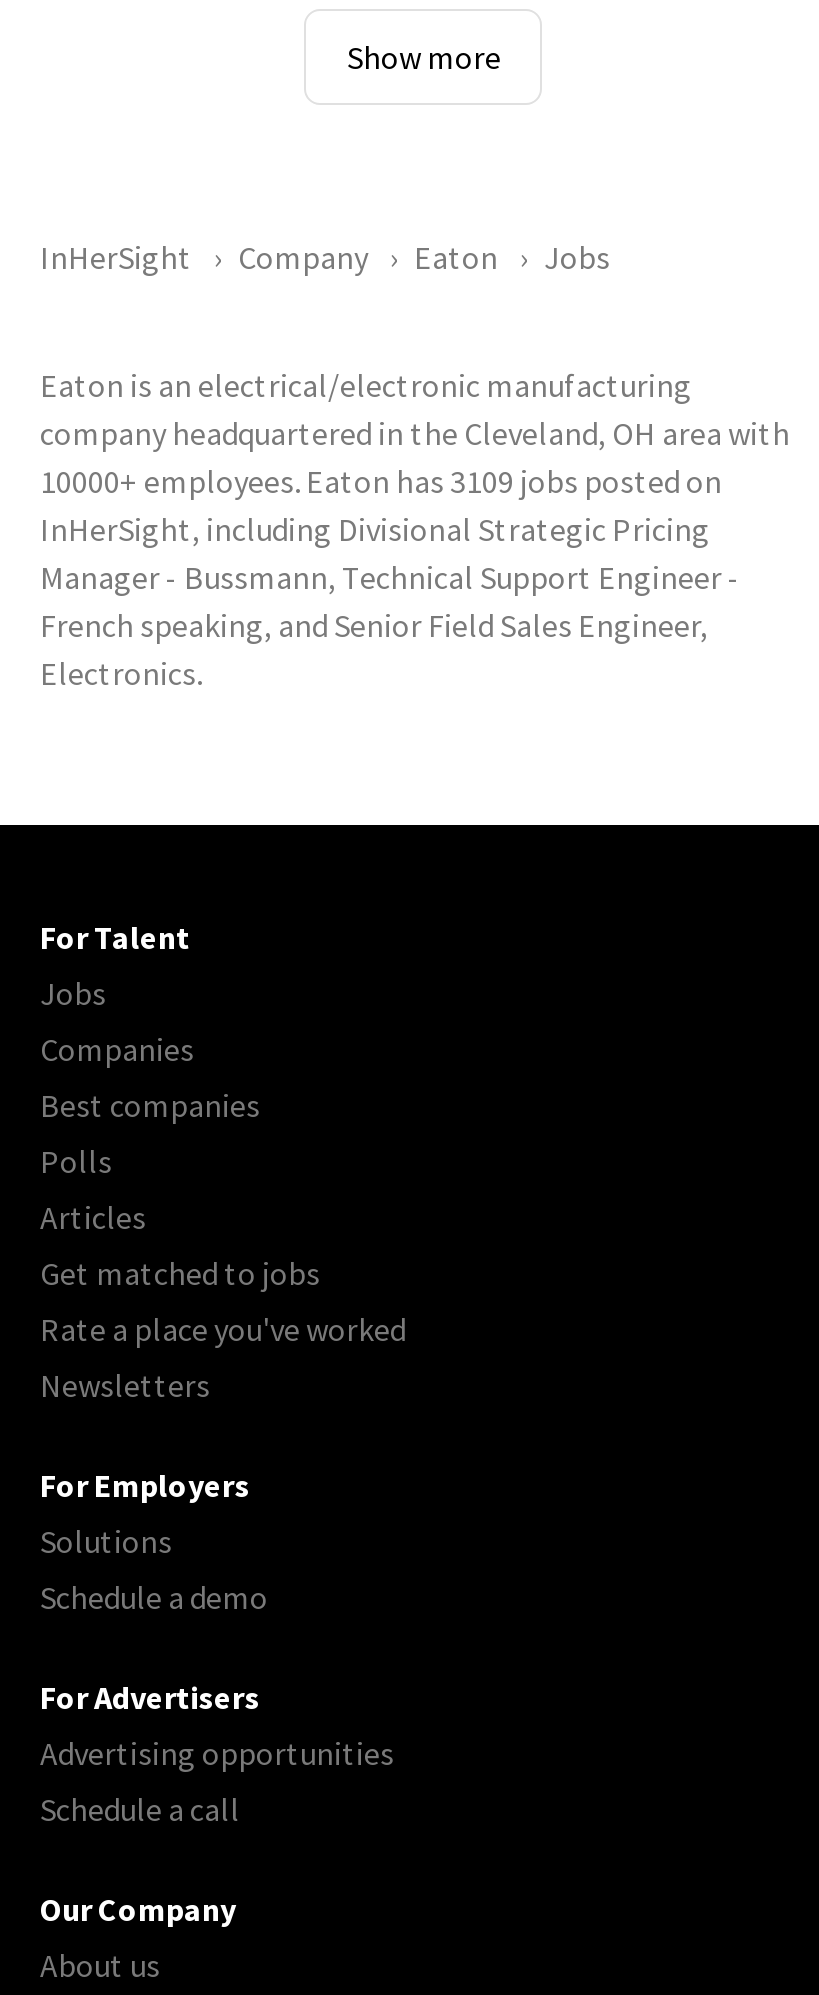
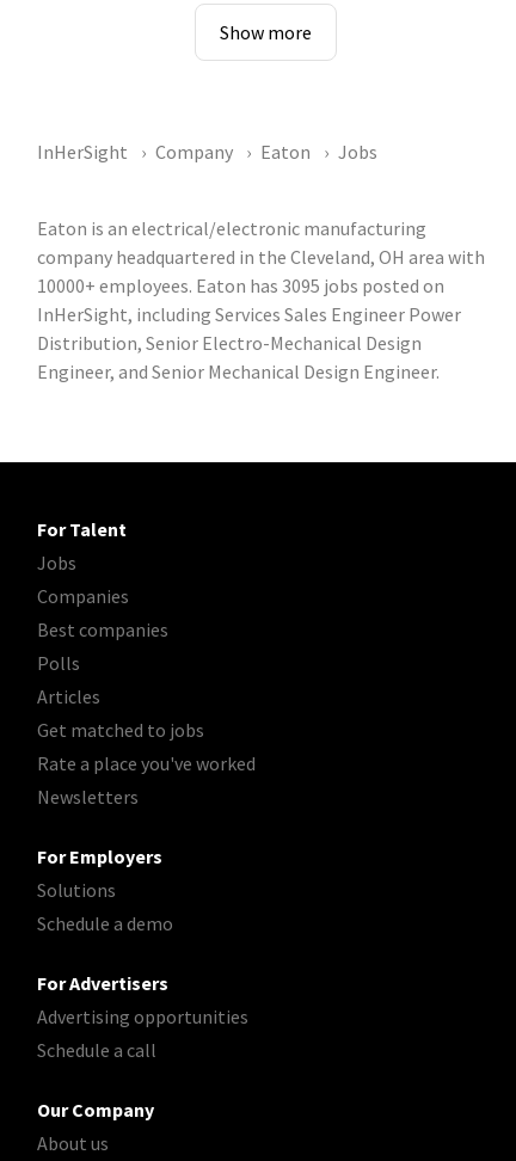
- 10000+ employees. Eaton has 3109 jobs posted on
- InHerSight, including Divisional Strategic Pricing
- Manager - Bussmann, Technical Support Engineer -
- French speaking, and Senior Field Sales Engineer,
- Electronics.
+ 10000+ employees. Eaton has 3095 jobs posted on
+ InHerSight, including Services Sales Engineer Power
+ Distribution, Senior Electro-Mechanical Design
+ Engineer, and Senior Mechanical Design Engineer.
